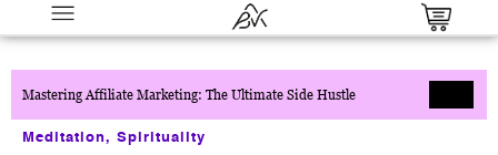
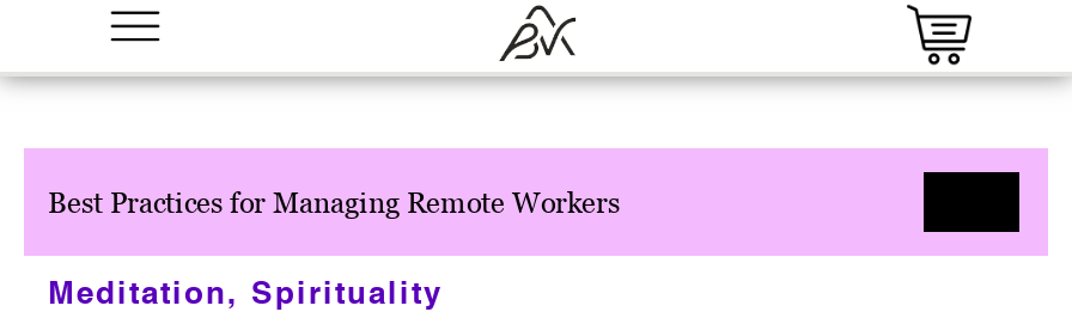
- Mastering Affiliate Marketing: The Ultimate Side Hustle
+ Best Practices for Managing Remote Workers
